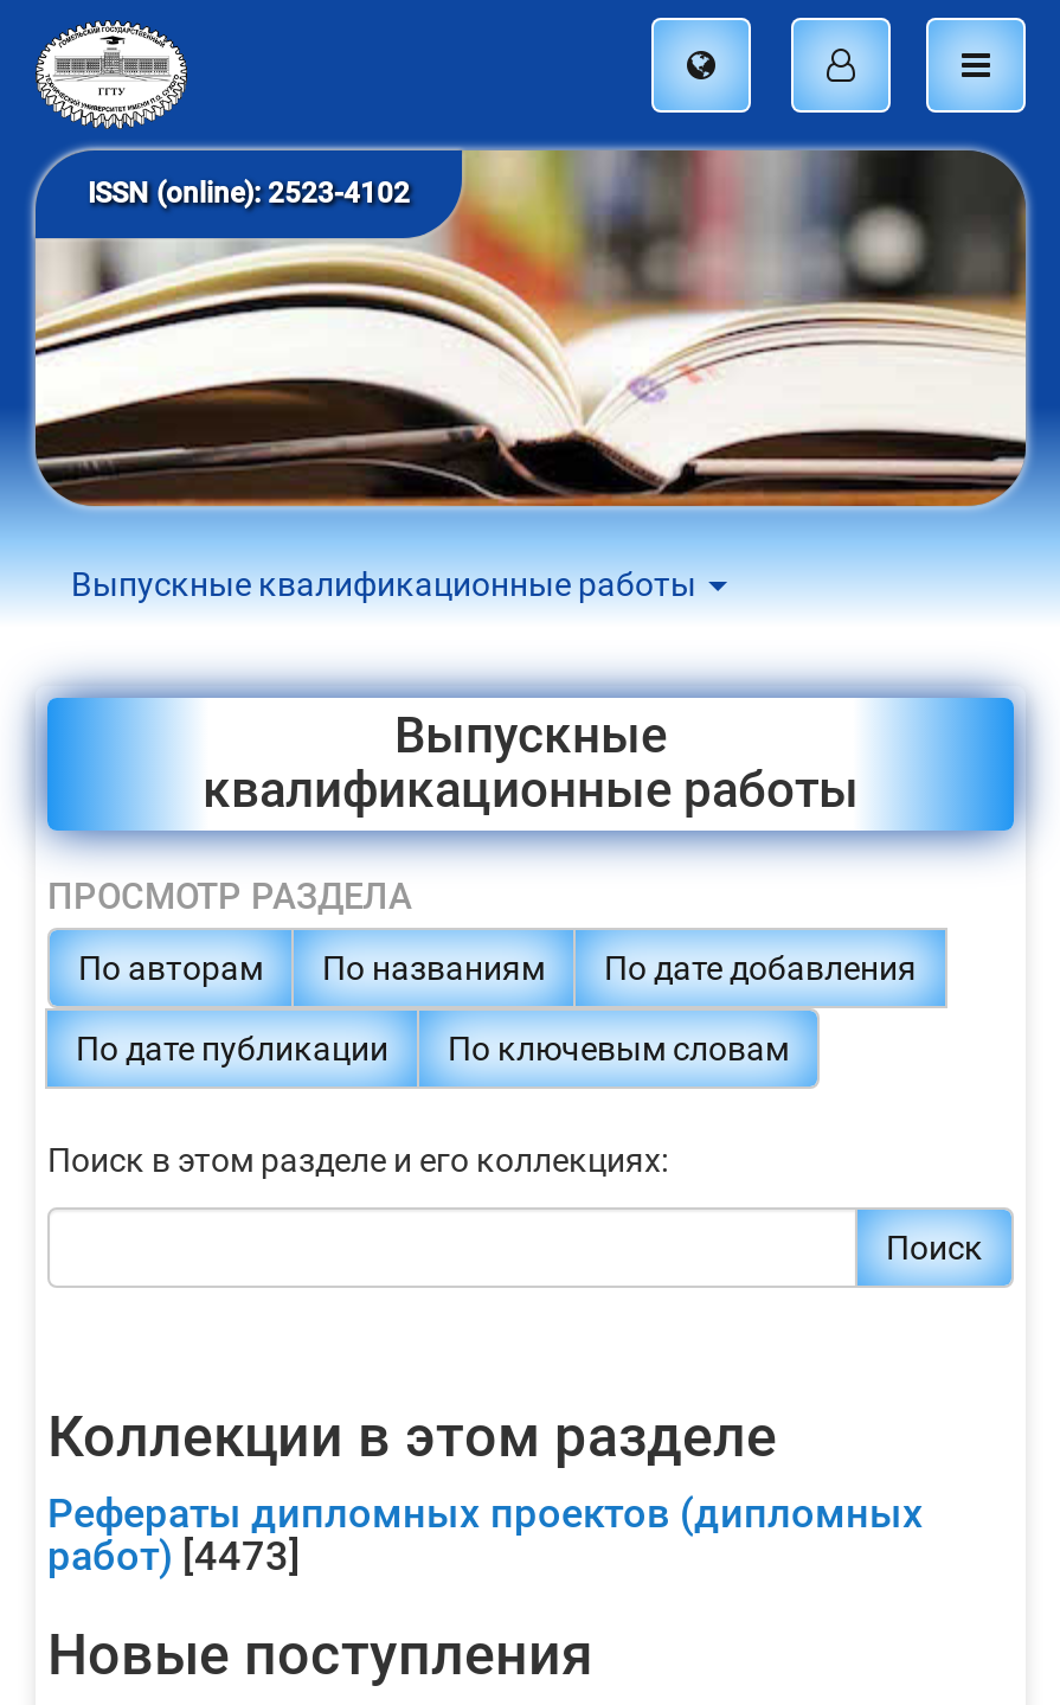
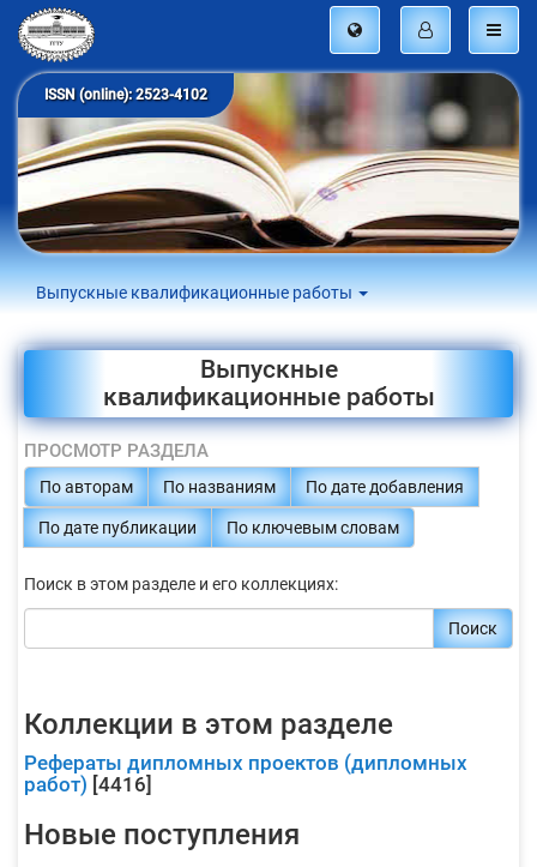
- работ) [4473]
+ работ) [4416]
